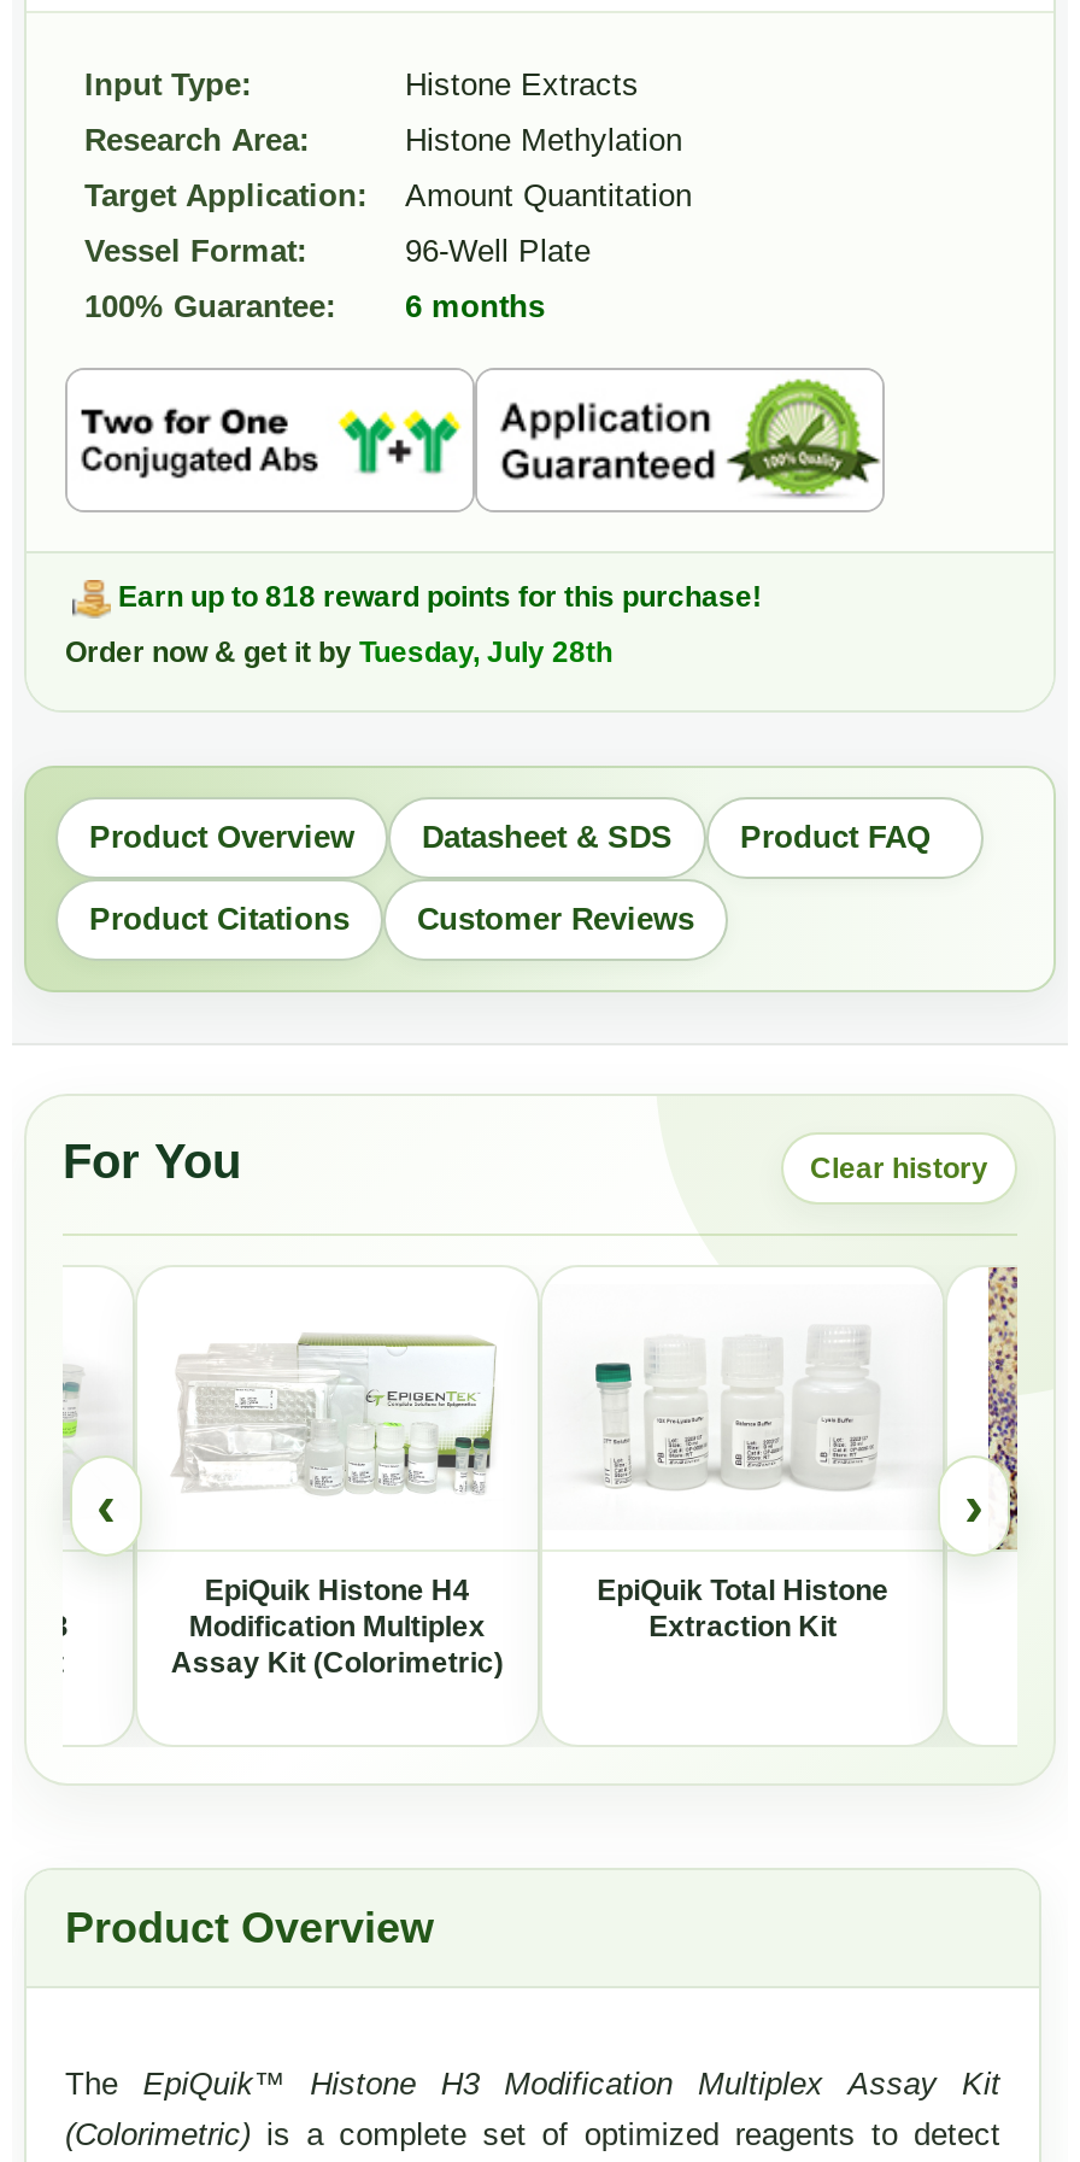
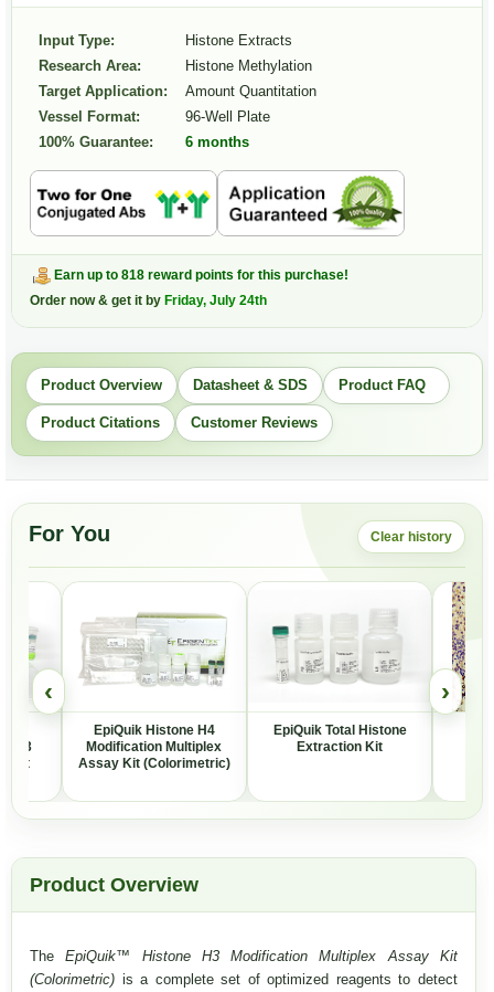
- Order now & get it by Tuesday, July 28th
+ Order now & get it by Friday, July 24th
